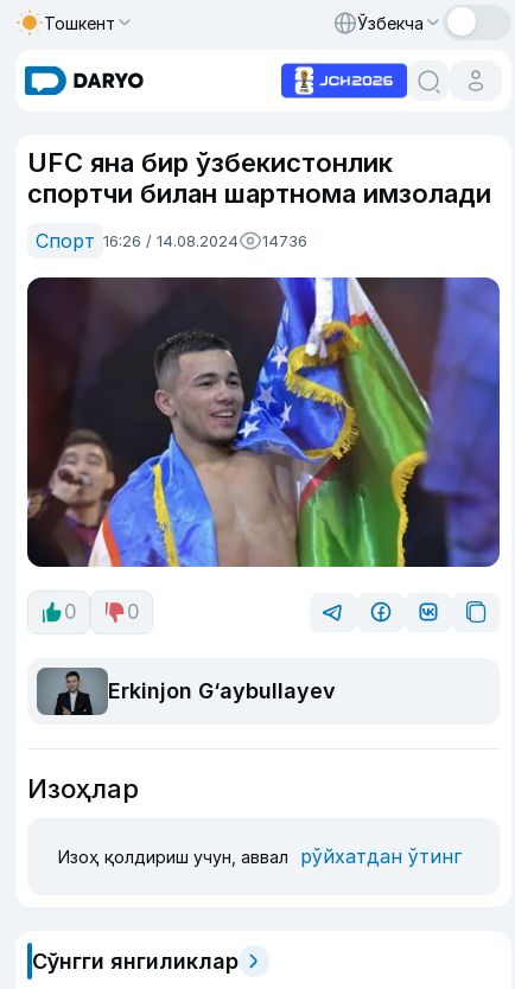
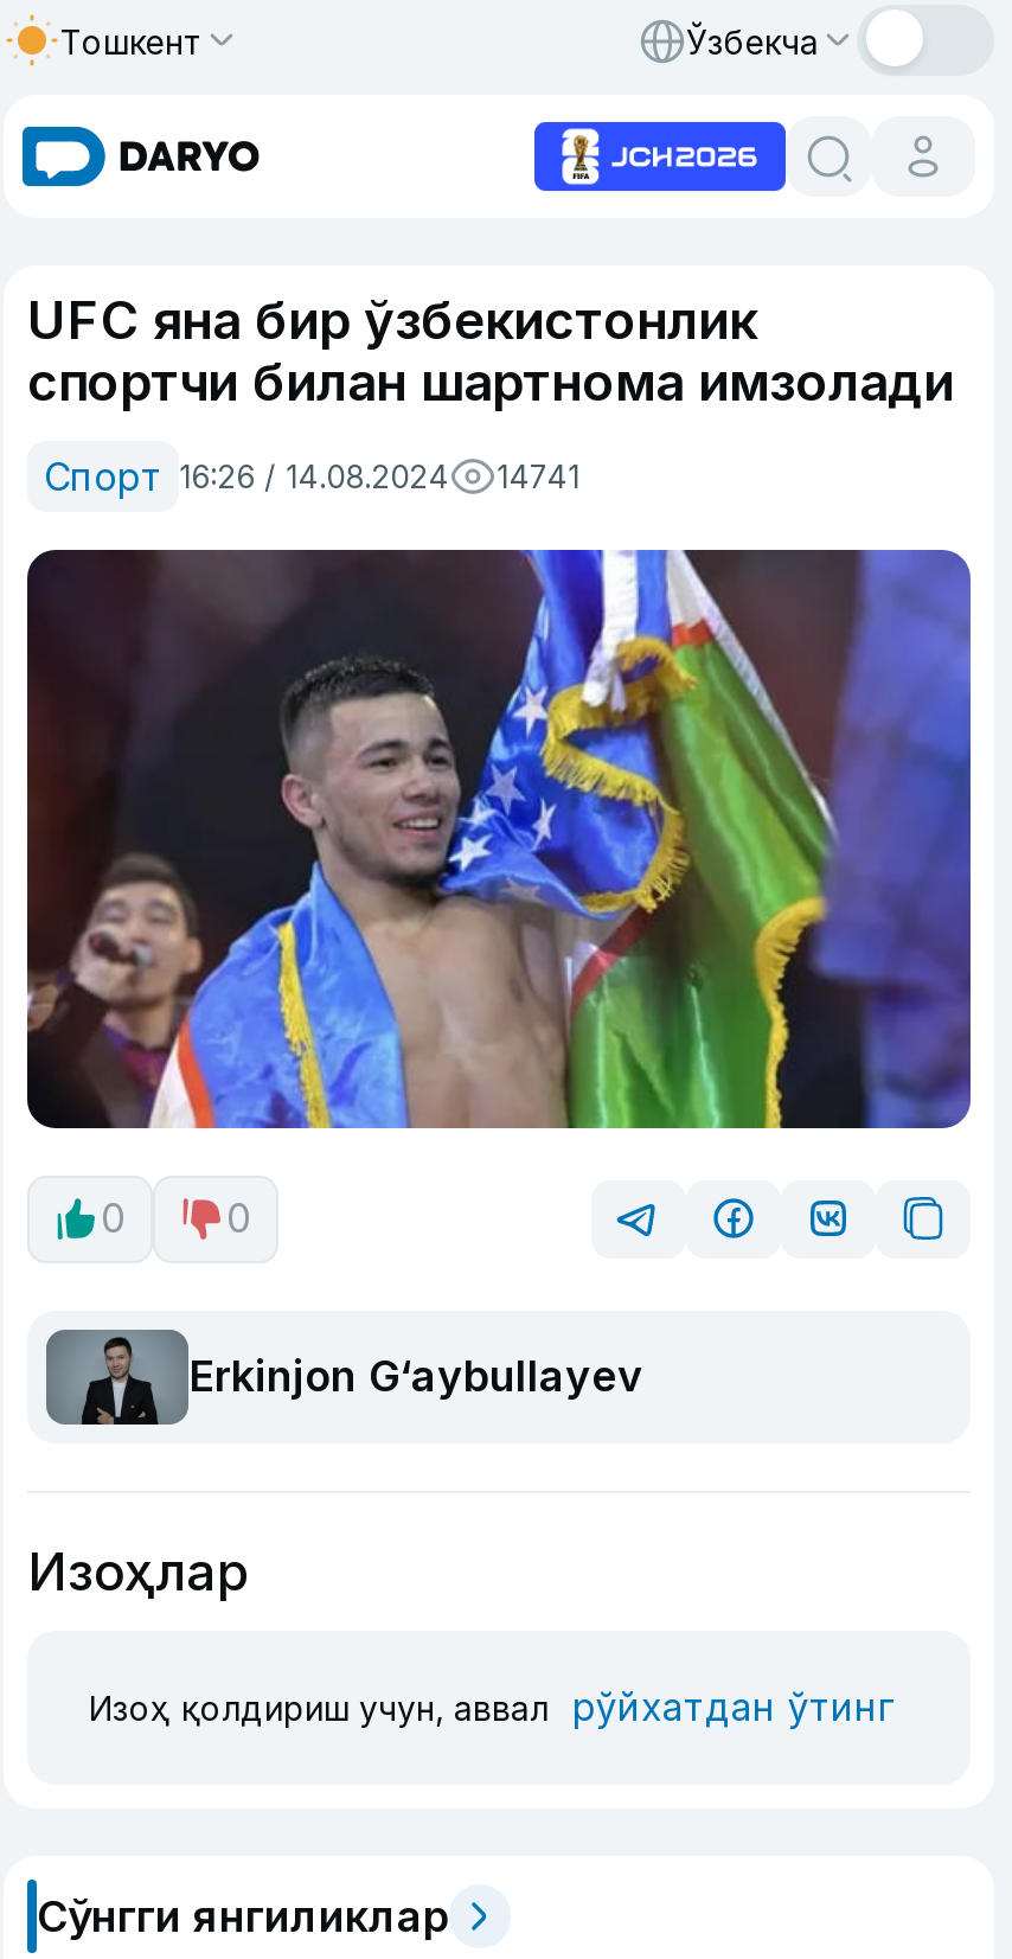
- Спорт 16:26 / 14.08.2024 14736
+ Спорт 16:26 / 14.08.2024 14741
